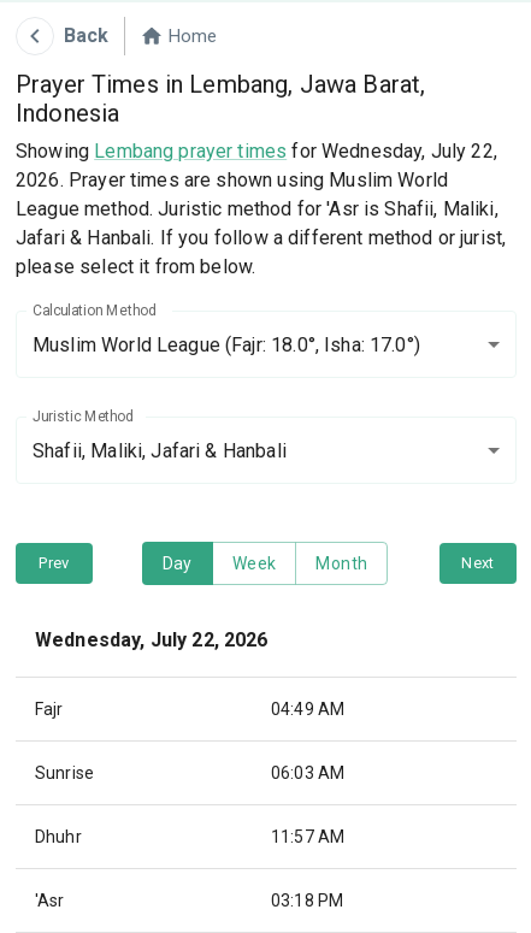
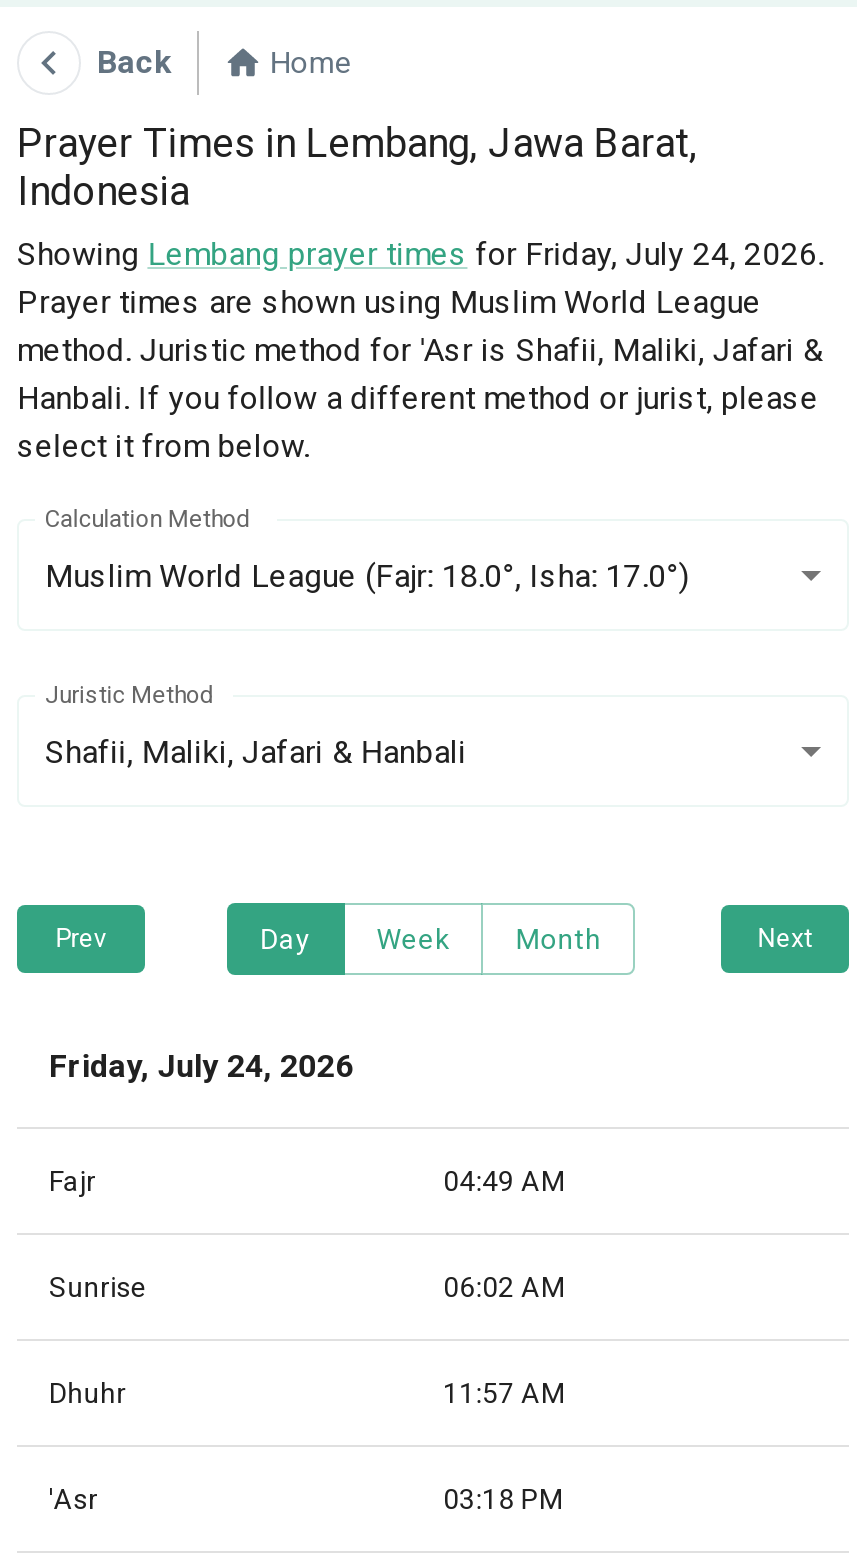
- Showing Lembang prayer times for Wednesday, July 22,
- 2026. Prayer times are shown using Muslim World
- League method. Juristic method for 'Asr is Shafii, Maliki,
- Jafari & Hanbali. If you follow a different method or jurist,
- please select it from below.
+ Showing Lembang prayer times for Friday, July 24, 2026.
+ Prayer times are shown using Muslim World League
+ method. Juristic method for 'Asr is Shafii, Maliki, Jafari &
+ Hanbali. If you follow a different method or jurist, please
+ select it from below.

- Wednesday, July 22, 2026
+ Friday, July 24, 2026

- 06:03 AM
+ 06:02 AM
